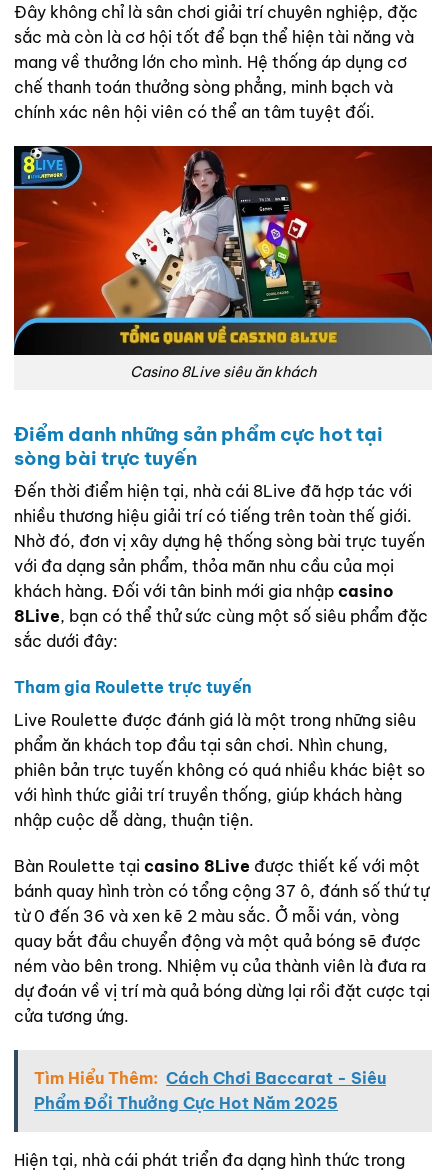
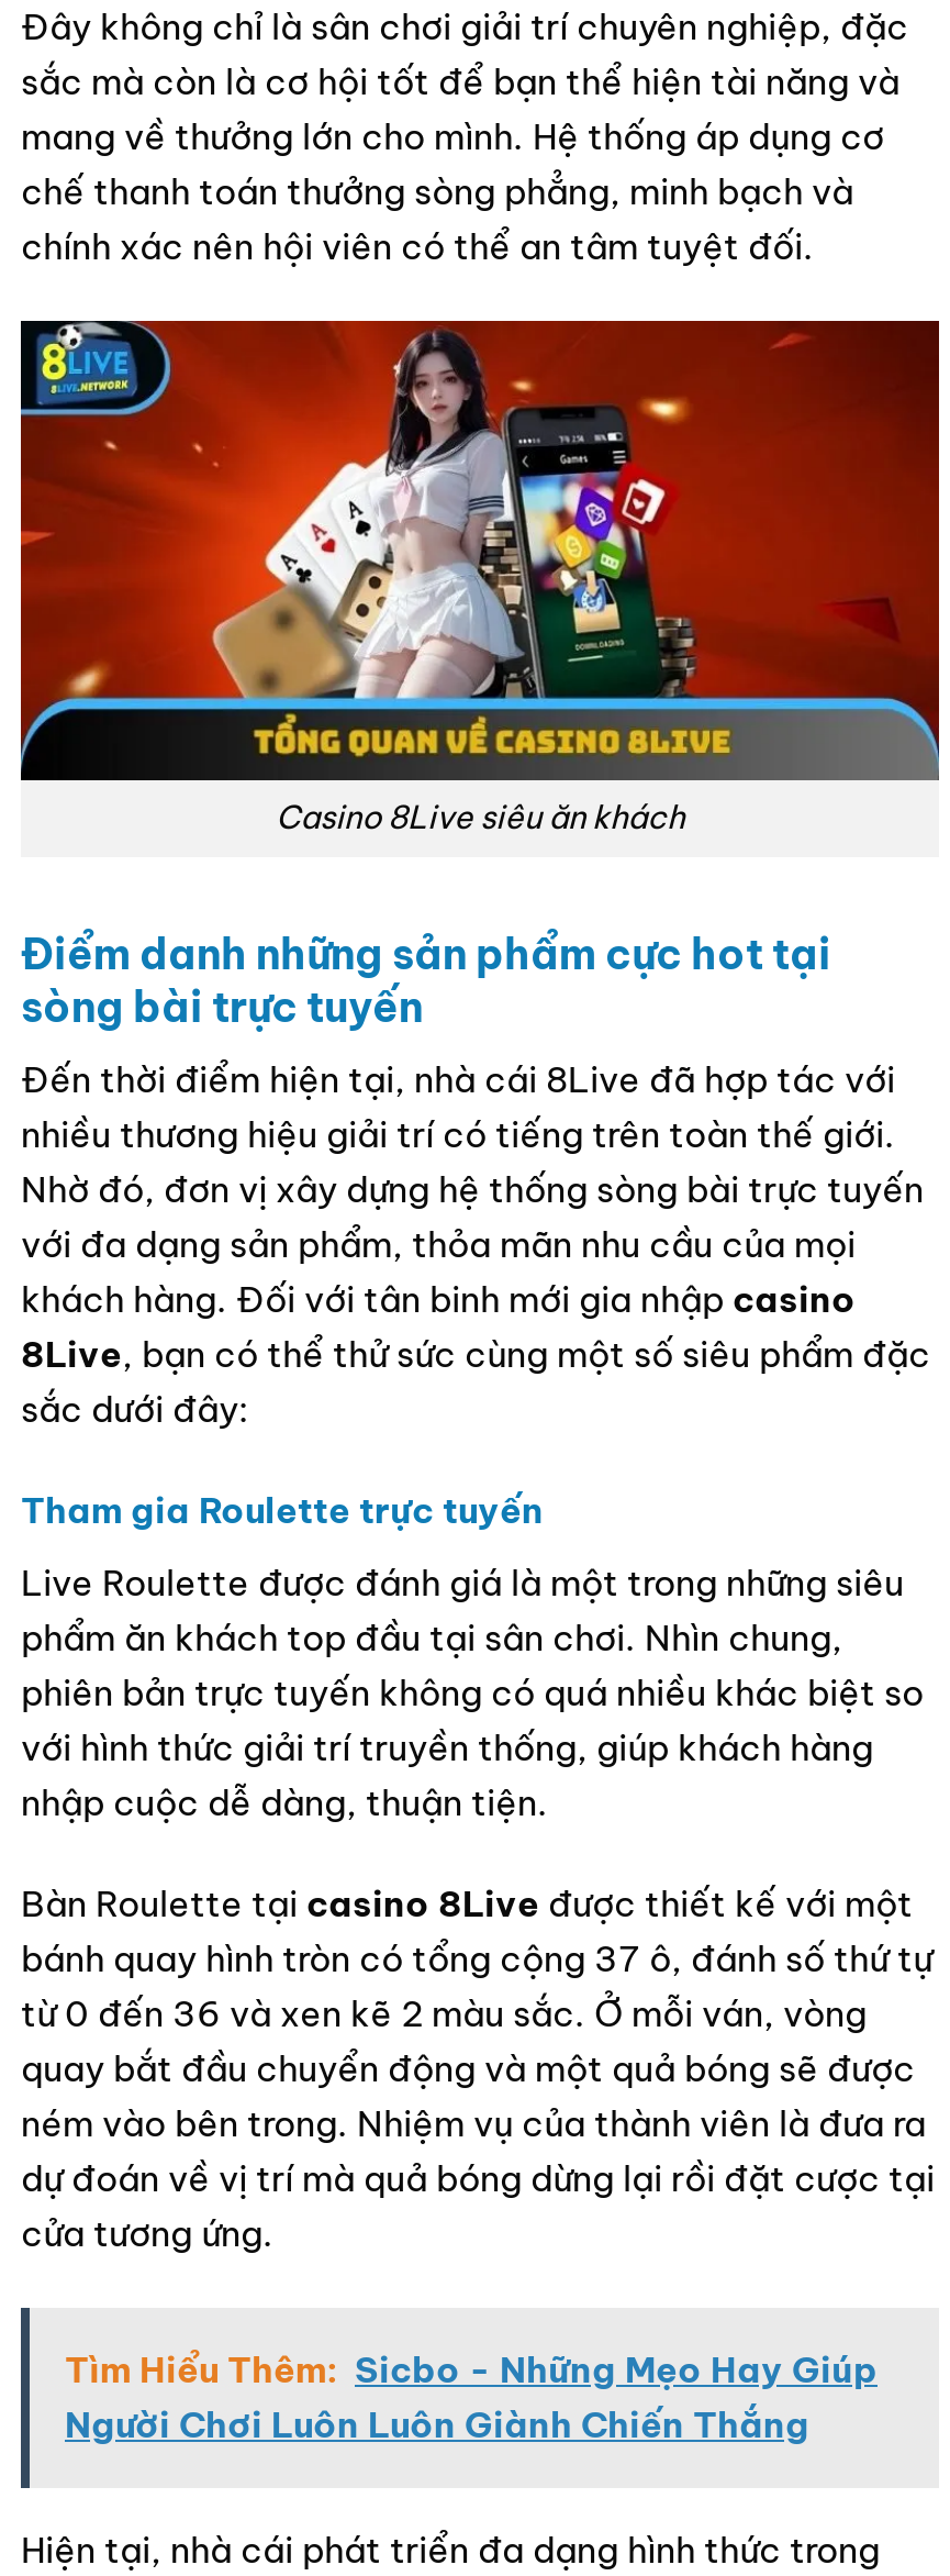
- Tìm Hiểu Thêm: Cách Chơi Baccarat - Siêu
- Phẩm Đổi Thưởng Cực Hot Năm 2025
+ Tìm Hiểu Thêm: Sicbo - Những Mẹo Hay Giúp
+ Người Chơi Luôn Luôn Giành Chiến Thắng
